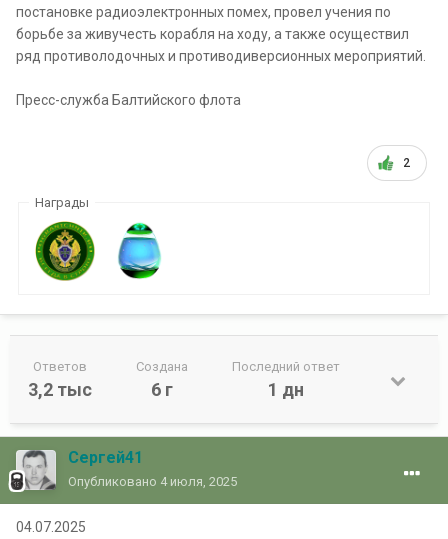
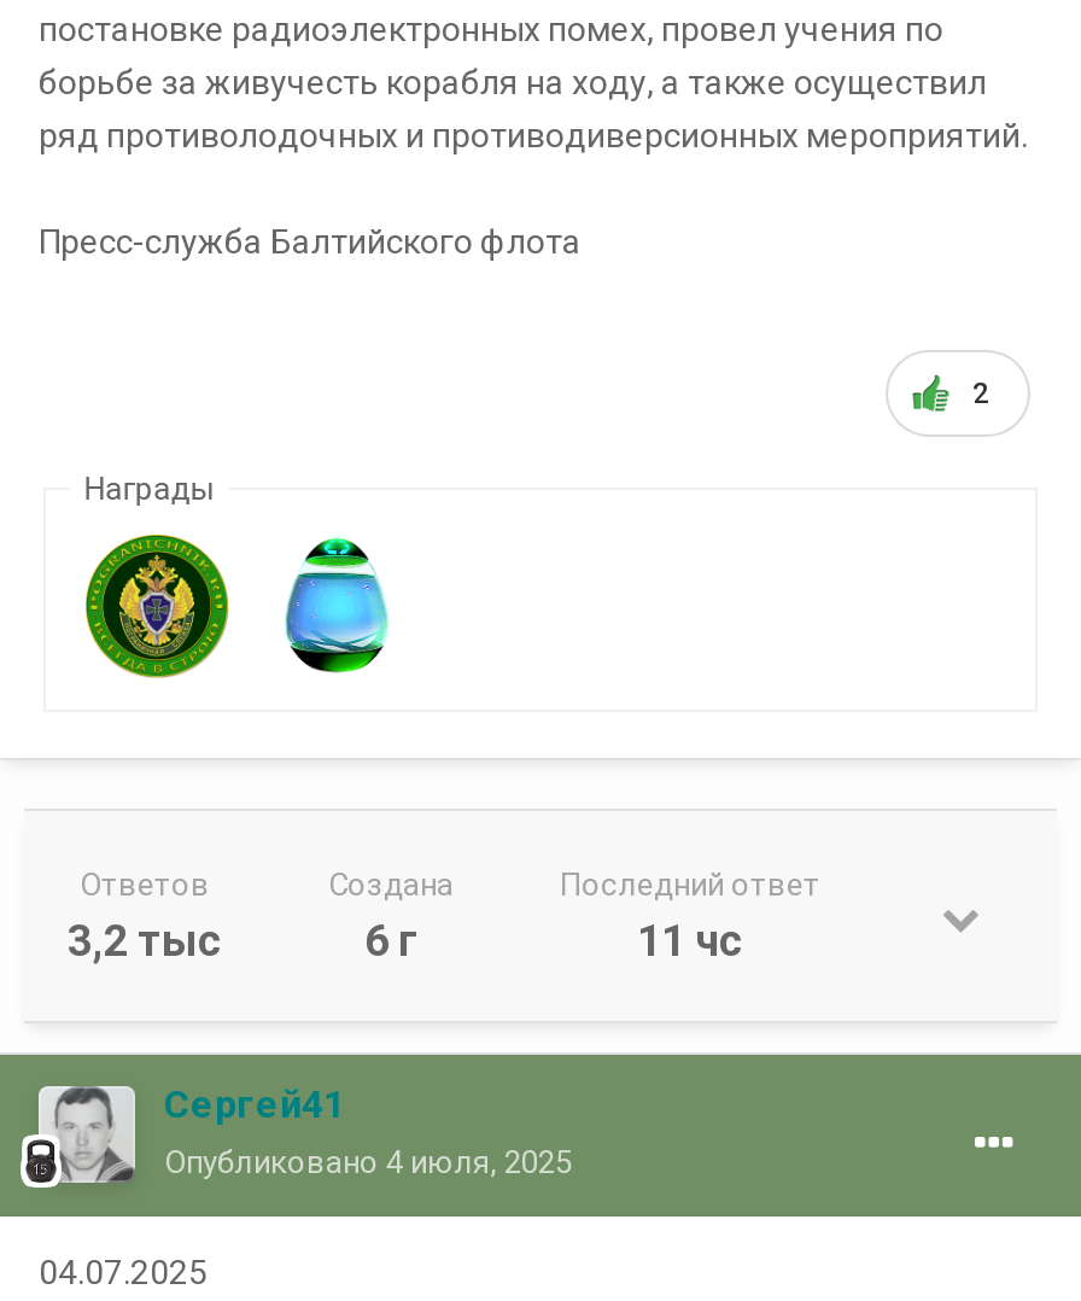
- 1 дн
+ 11 чс
